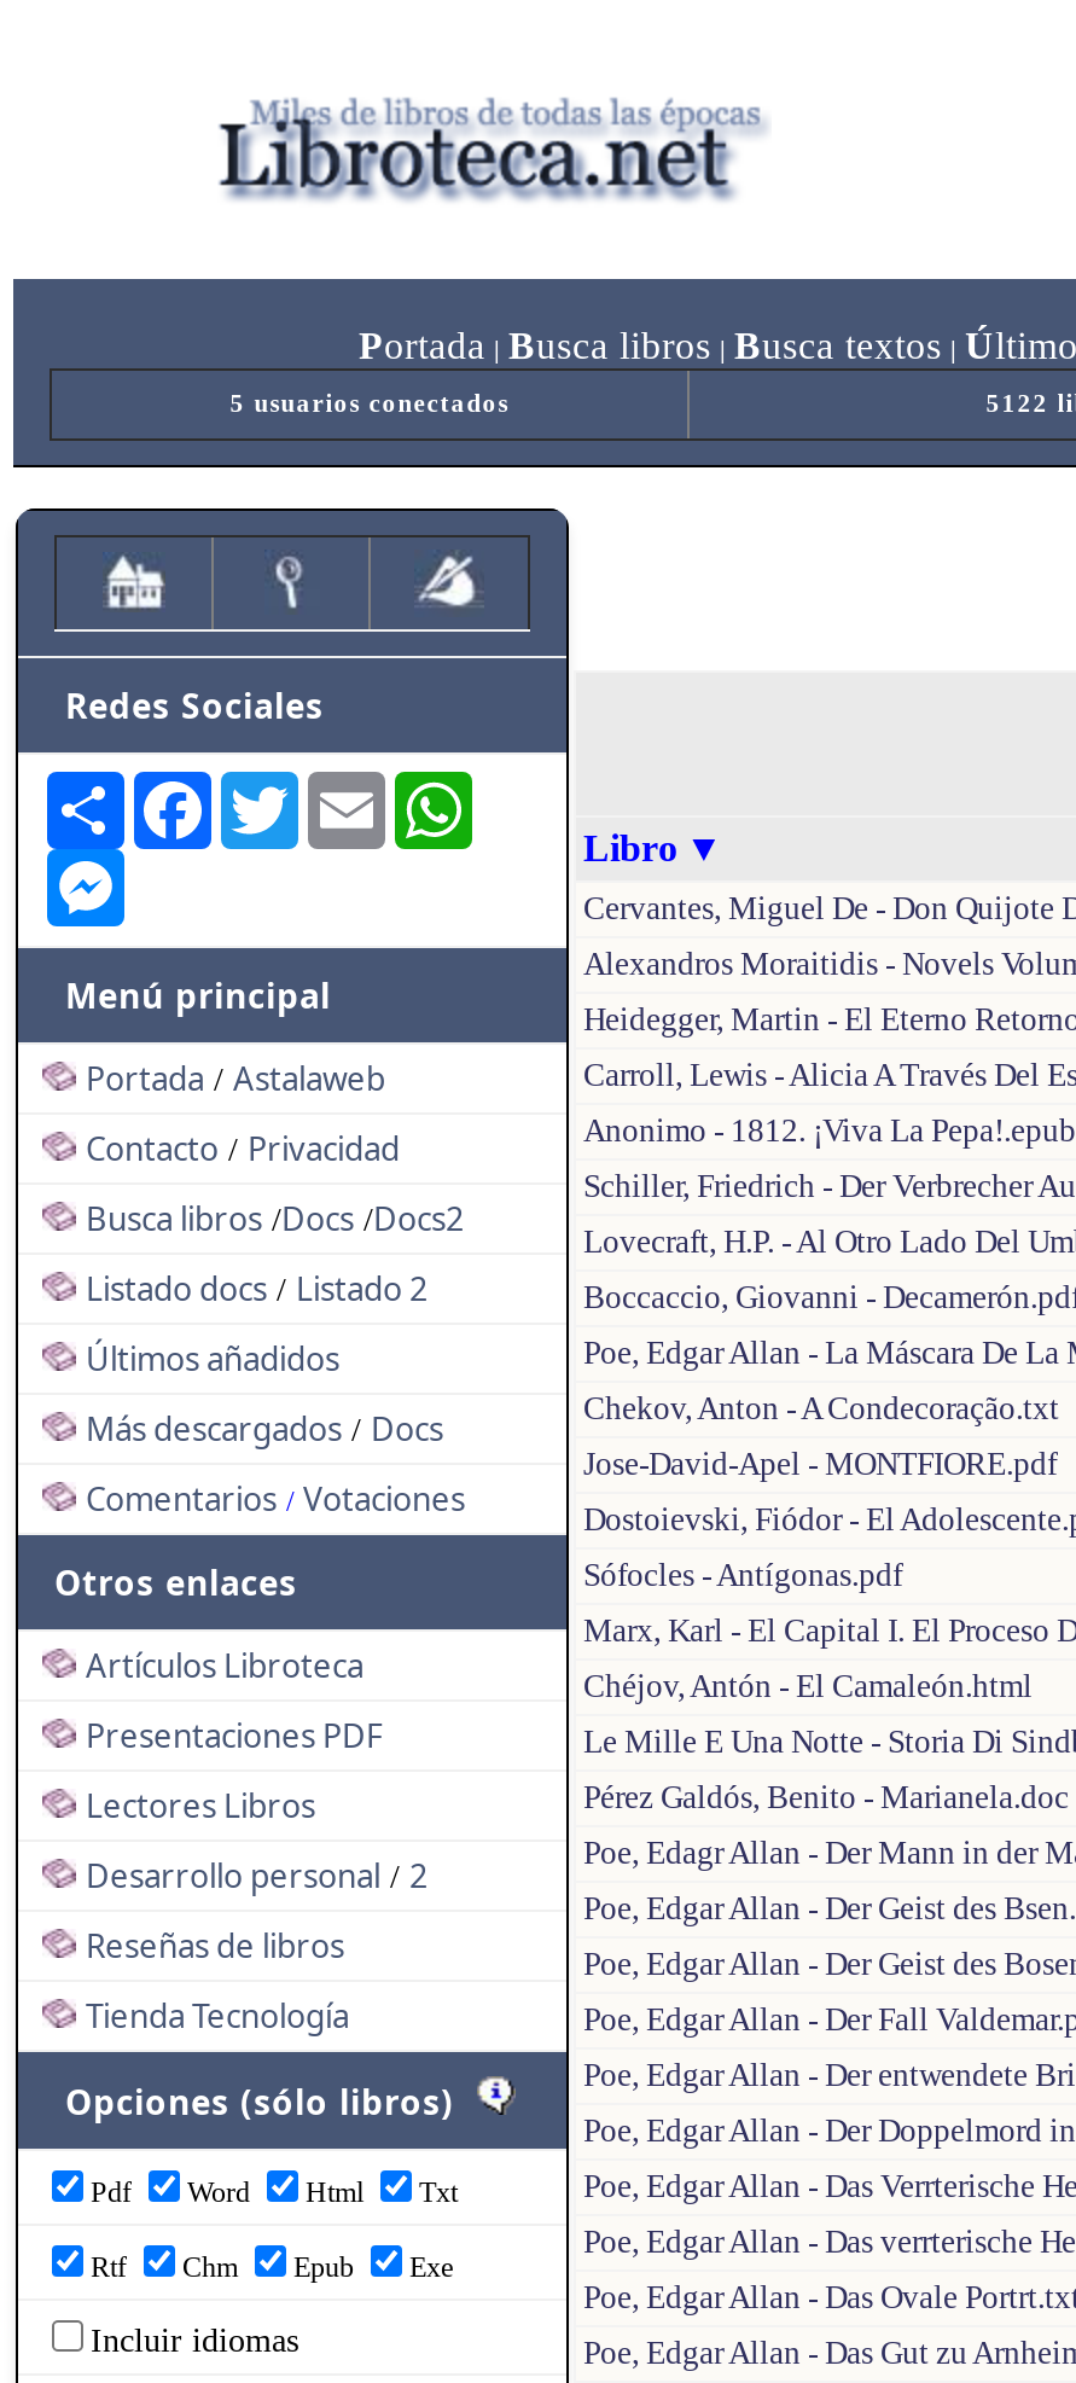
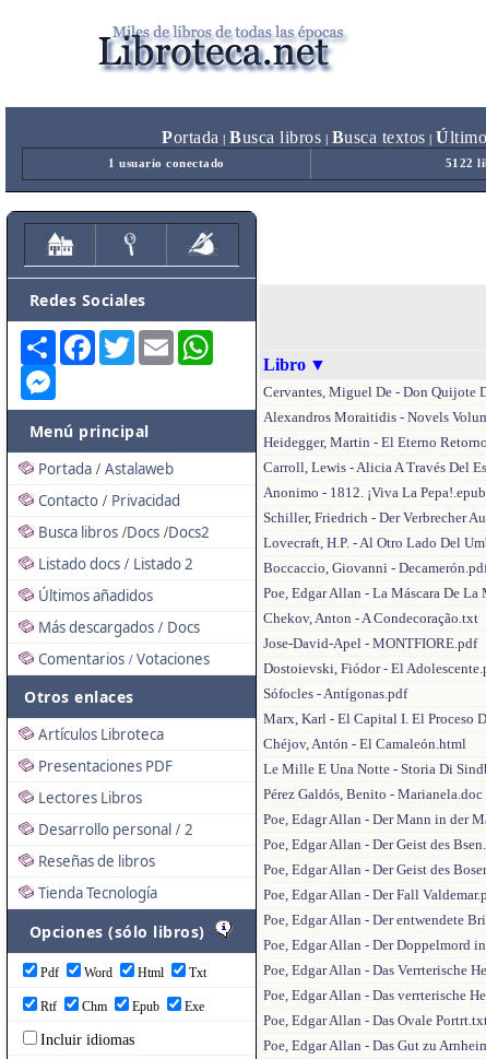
- 5 usuarios conectados
+ 1 usuario conectado
